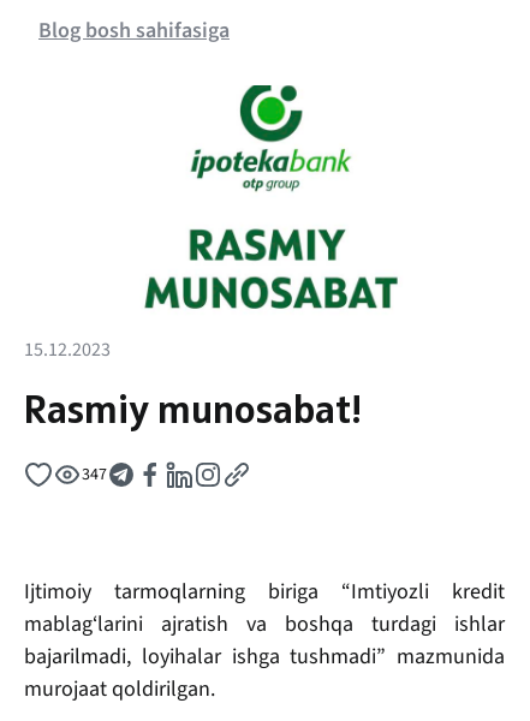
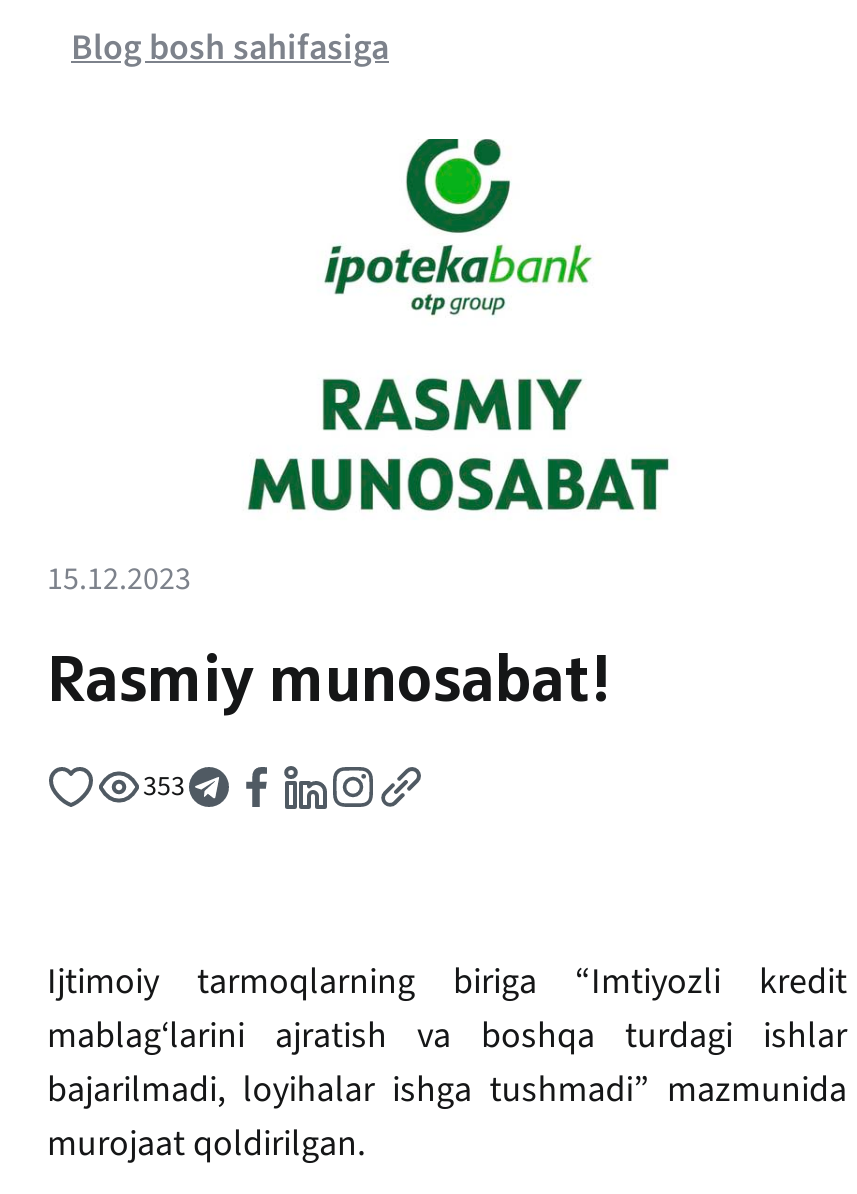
- 347
+ 353
